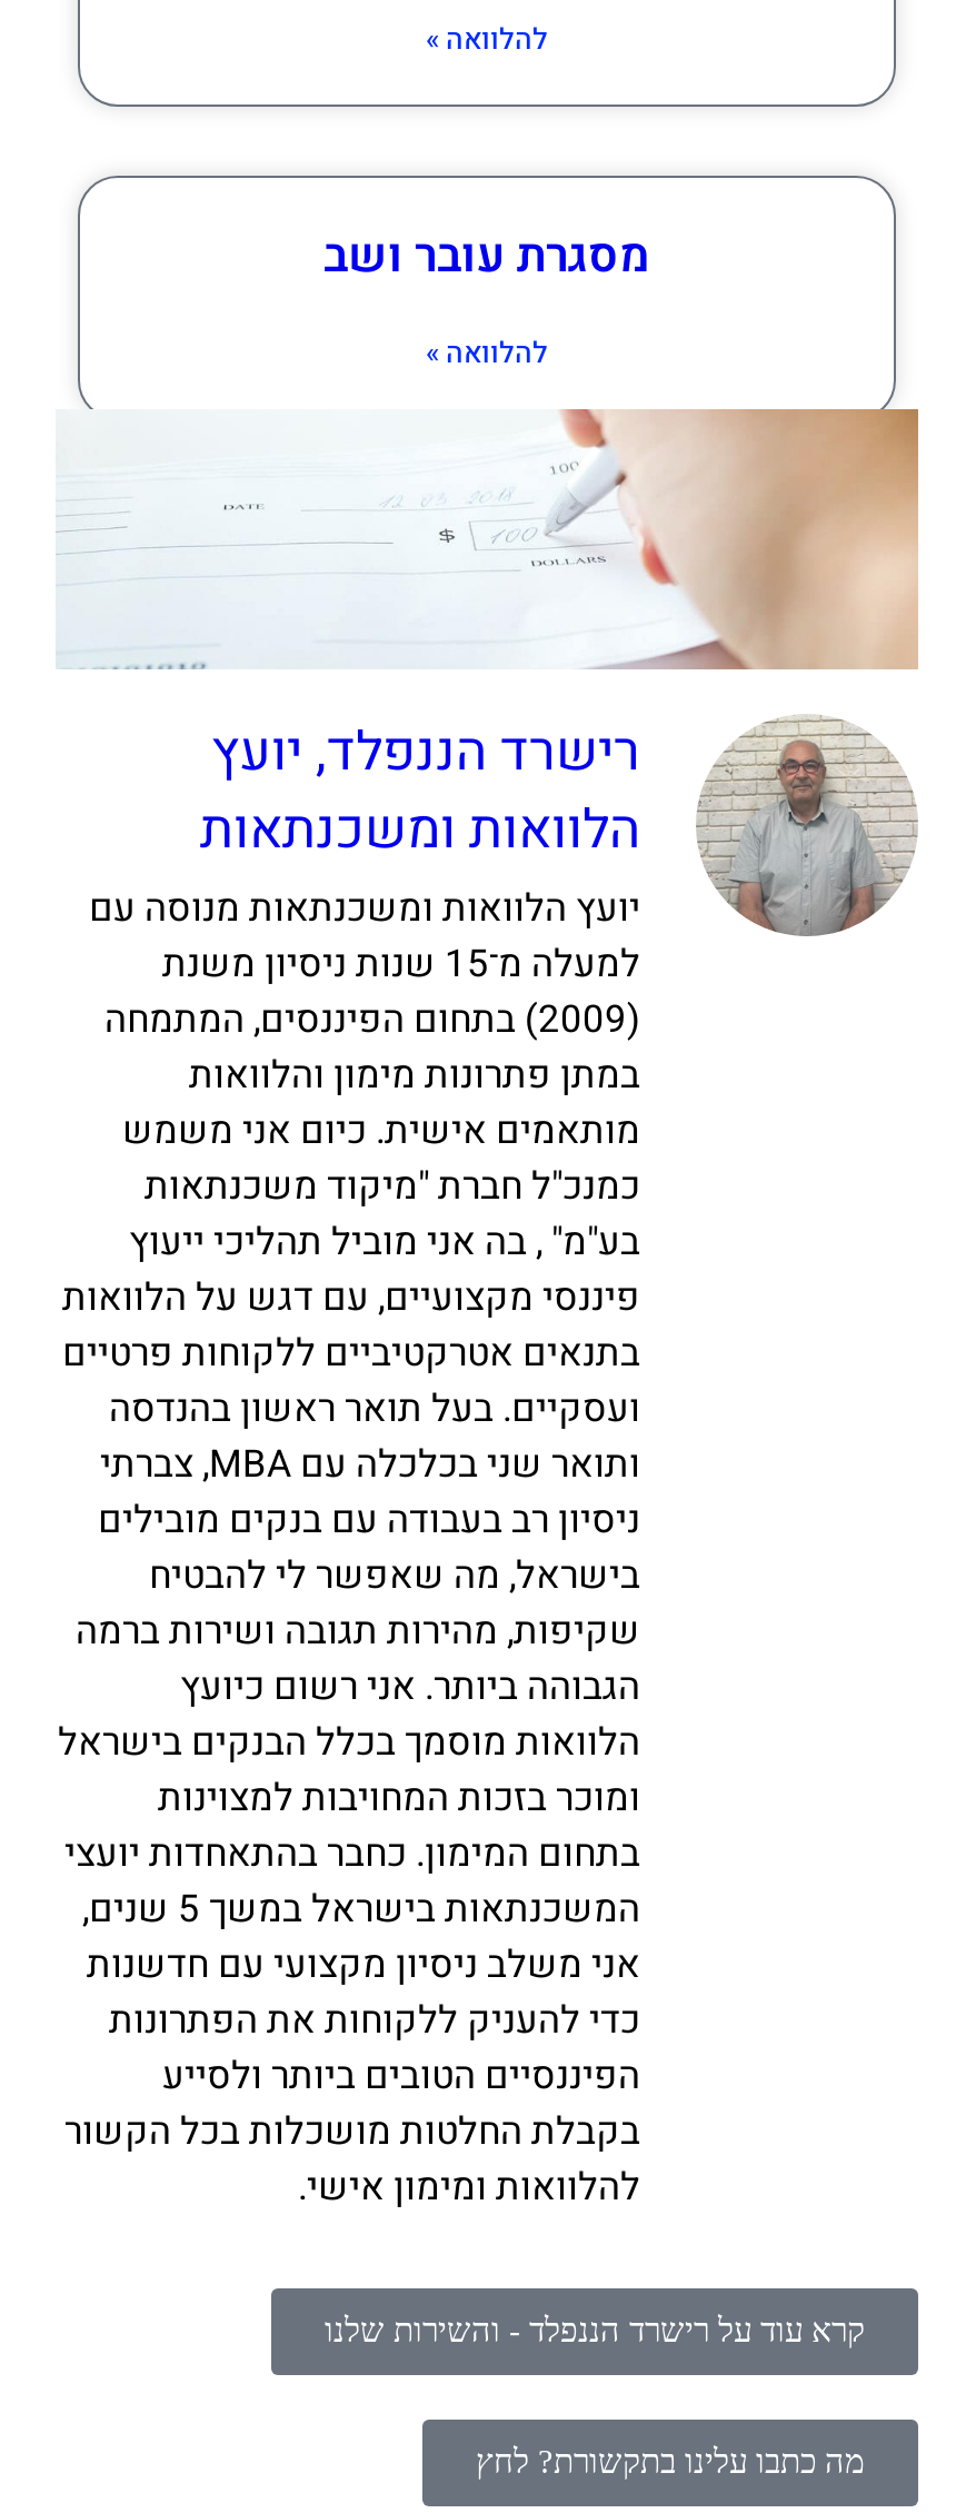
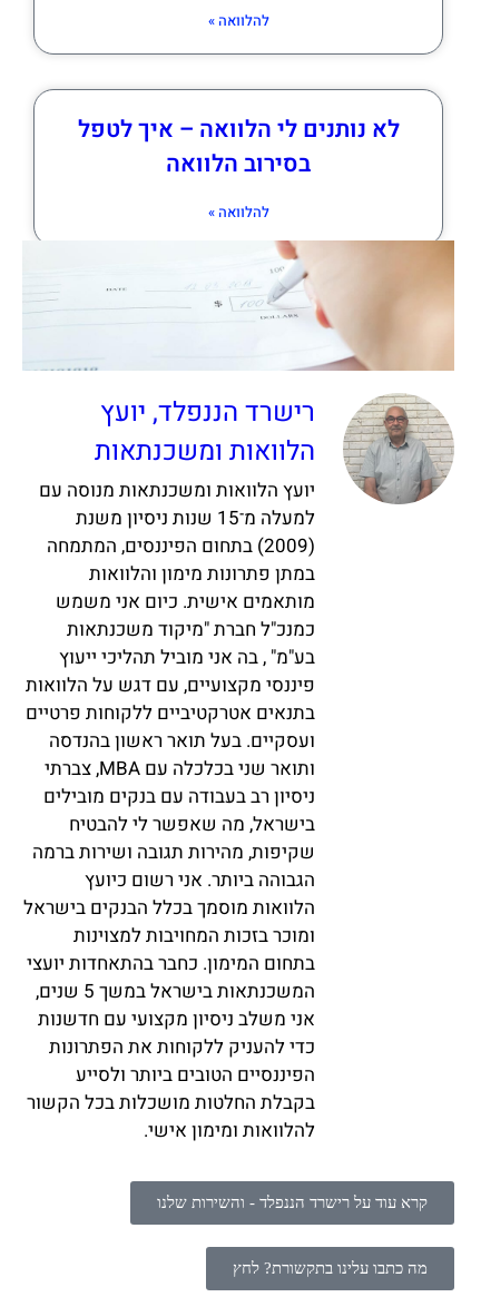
- מסגרת עובר ושב
+ לא נותנים לי הלוואה – איך לטפל
+ בסירוב הלוואה
